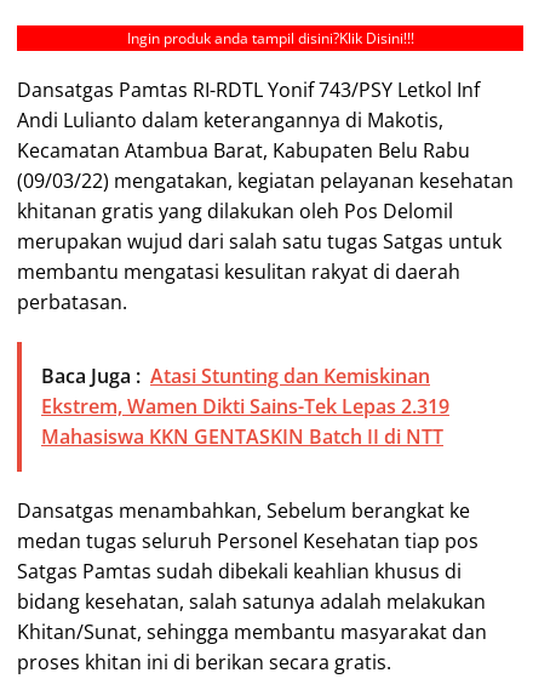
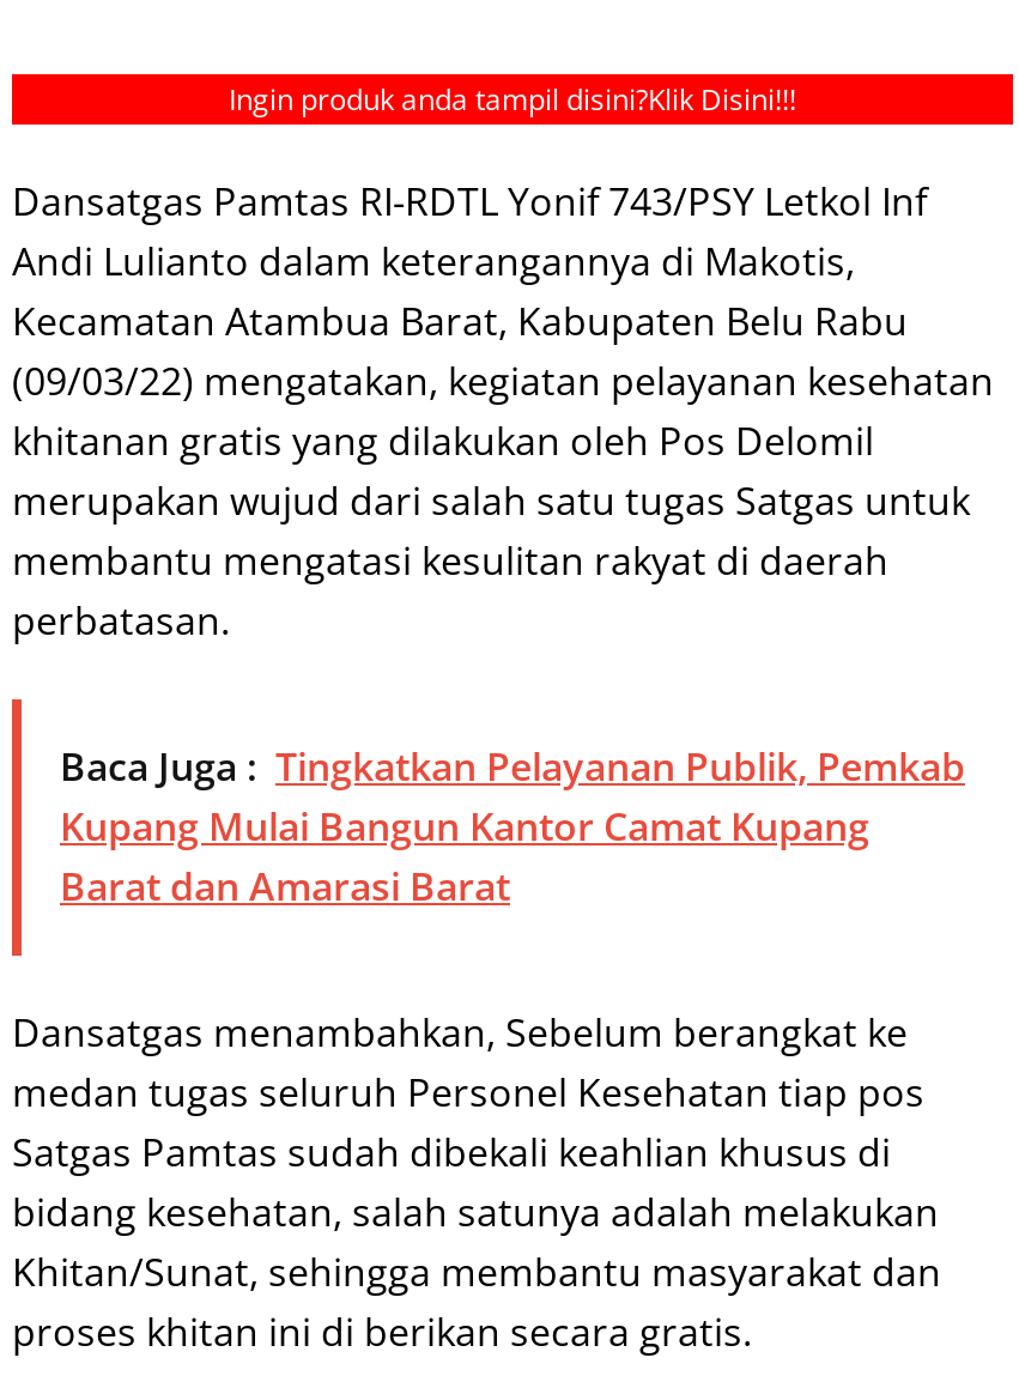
- Baca Juga : Atasi Stunting dan Kemiskinan
- Ekstrem, Wamen Dikti Sains-Tek Lepas 2.319
- Mahasiswa KKN GENTASKIN Batch II di NTT
+ Baca Juga : Tingkatkan Pelayanan Publik, Pemkab
+ Kupang Mulai Bangun Kantor Camat Kupang
+ Barat dan Amarasi Barat
